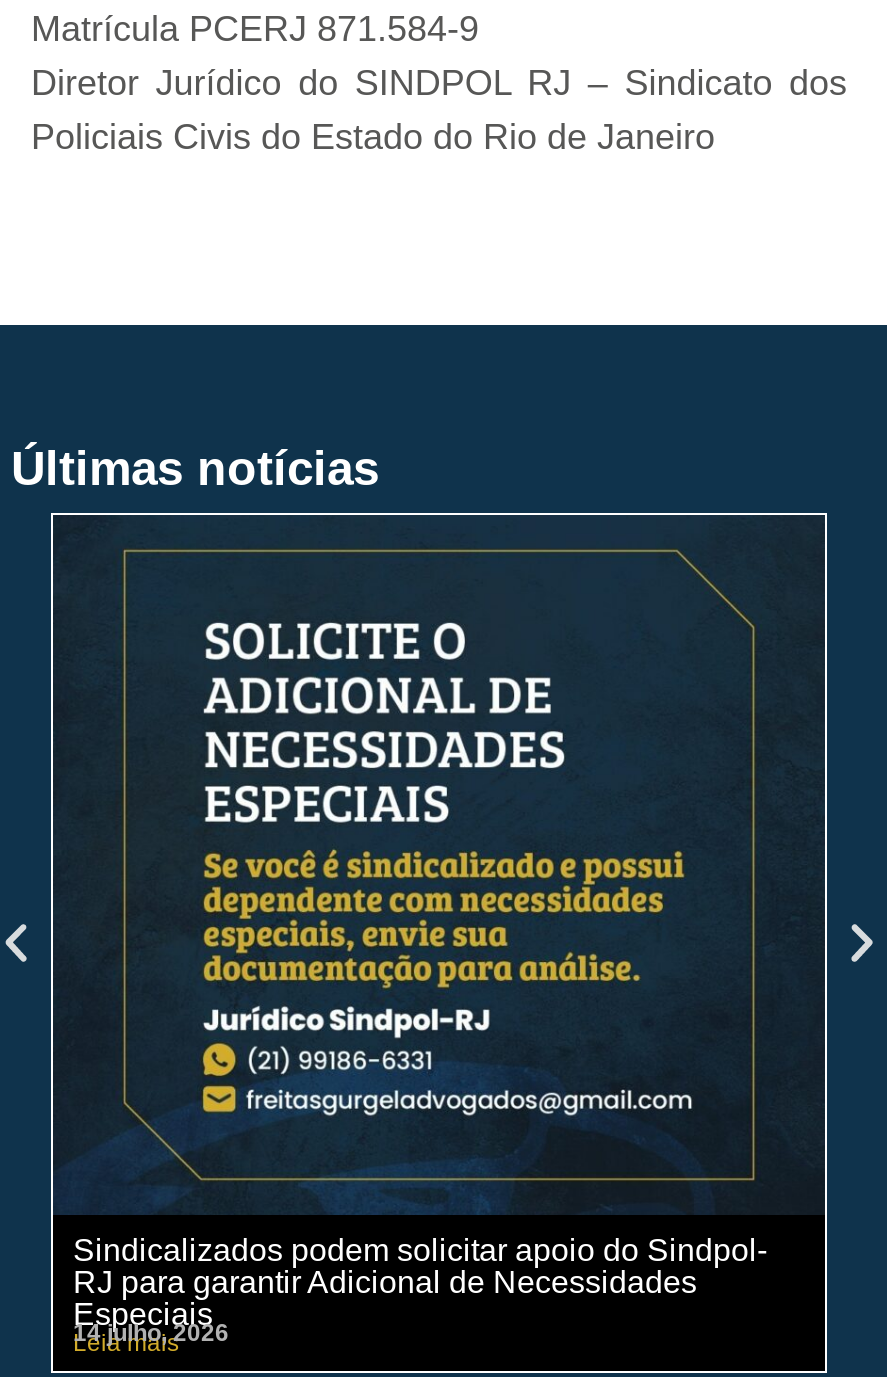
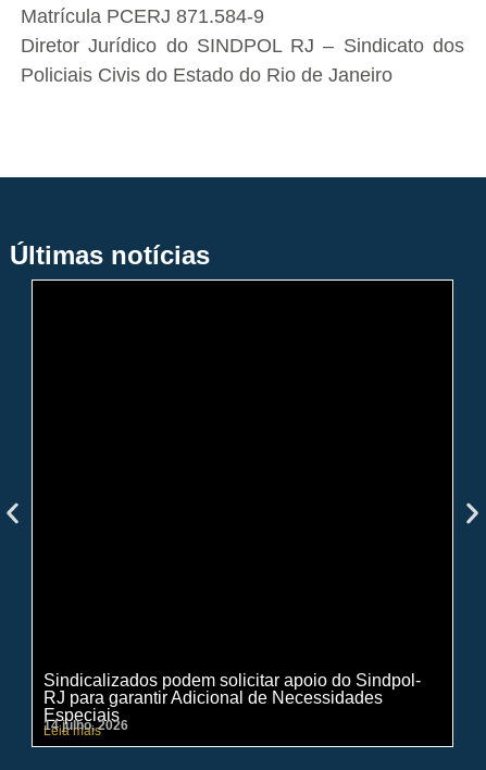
- [image]
